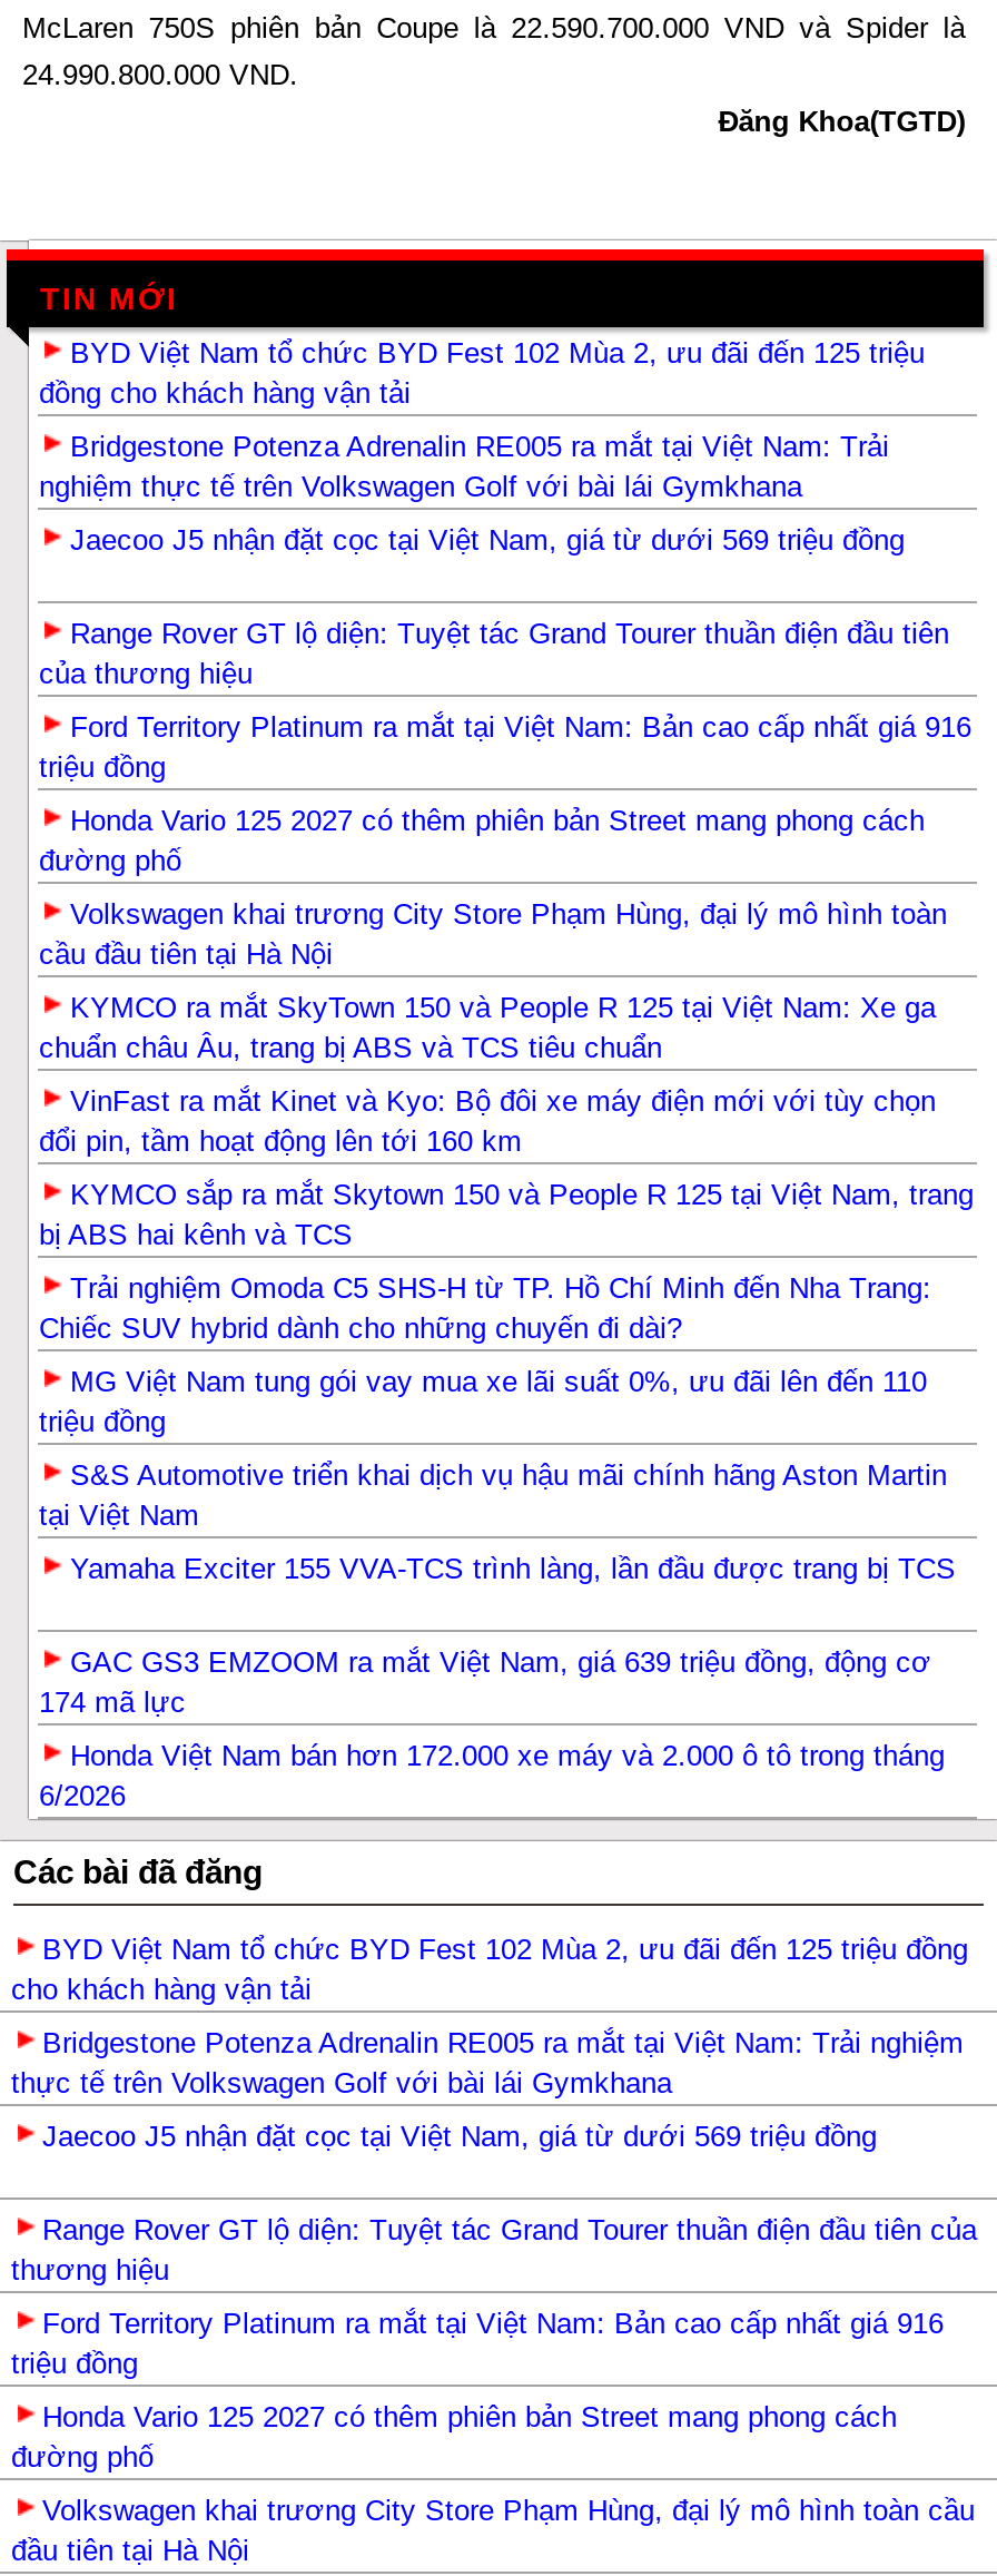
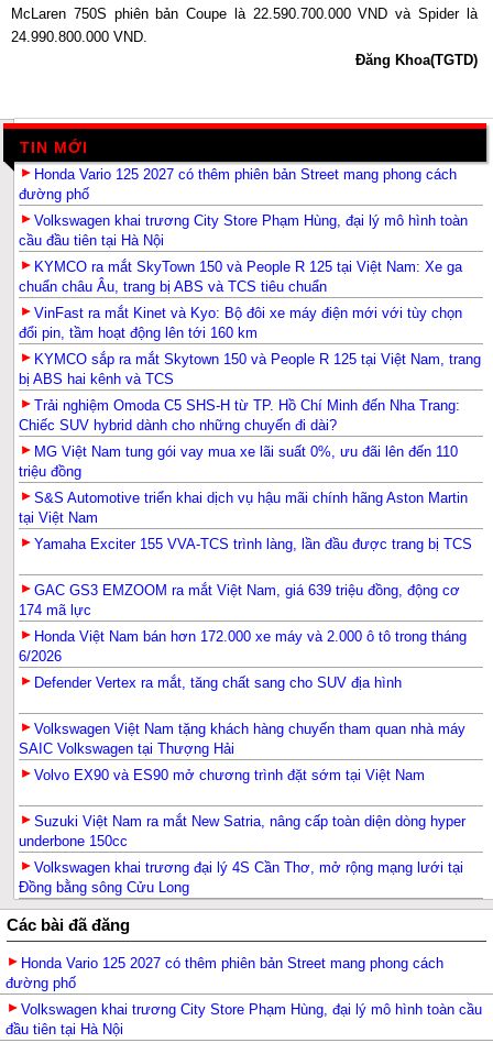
- BYD Việt Nam tổ chức BYD Fest 102 Mùa 2, ưu đãi đến 125 triệu
- đồng cho khách hàng vận tải
- Bridgestone Potenza Adrenalin RE005 ra mắt tại Việt Nam: Trải
- nghiệm thực tế trên Volkswagen Golf với bài lái Gymkhana
- Jaecoo J5 nhận đặt cọc tại Việt Nam, giá từ dưới 569 triệu đồng
- Range Rover GT lộ diện: Tuyệt tác Grand Tourer thuần điện đầu tiên
- của thương hiệu
- Ford Territory Platinum ra mắt tại Việt Nam: Bản cao cấp nhất giá 916
- triệu đồng

+ Defender Vertex ra mắt, tăng chất sang cho SUV địa hình
+ Volkswagen Việt Nam tặng khách hàng chuyến tham quan nhà máy
+ SAIC Volkswagen tại Thượng Hải
+ Volvo EX90 và ES90 mở chương trình đặt sớm tại Việt Nam
+ Suzuki Việt Nam ra mắt New Satria, nâng cấp toàn diện dòng hyper
+ underbone 150cc
+ Volkswagen khai trương đại lý 4S Cần Thơ, mở rộng mạng lưới tại
+ Đồng bằng sông Cửu Long

- BYD Việt Nam tổ chức BYD Fest 102 Mùa 2, ưu đãi đến 125 triệu đồng
- cho khách hàng vận tải
- Bridgestone Potenza Adrenalin RE005 ra mắt tại Việt Nam: Trải nghiệm
- thực tế trên Volkswagen Golf với bài lái Gymkhana
- Jaecoo J5 nhận đặt cọc tại Việt Nam, giá từ dưới 569 triệu đồng
- Range Rover GT lộ diện: Tuyệt tác Grand Tourer thuần điện đầu tiên của
- thương hiệu
- Ford Territory Platinum ra mắt tại Việt Nam: Bản cao cấp nhất giá 916
- triệu đồng
